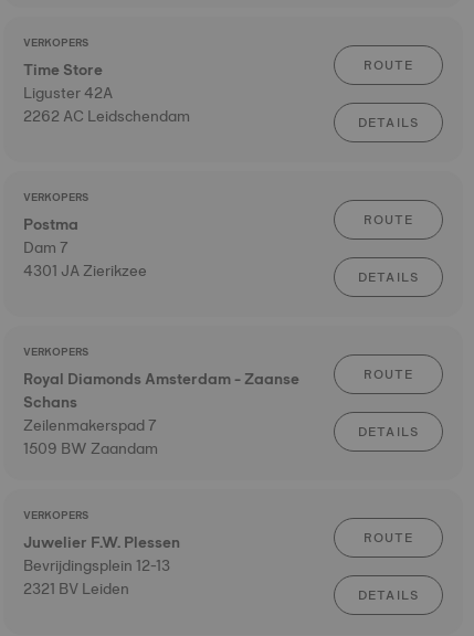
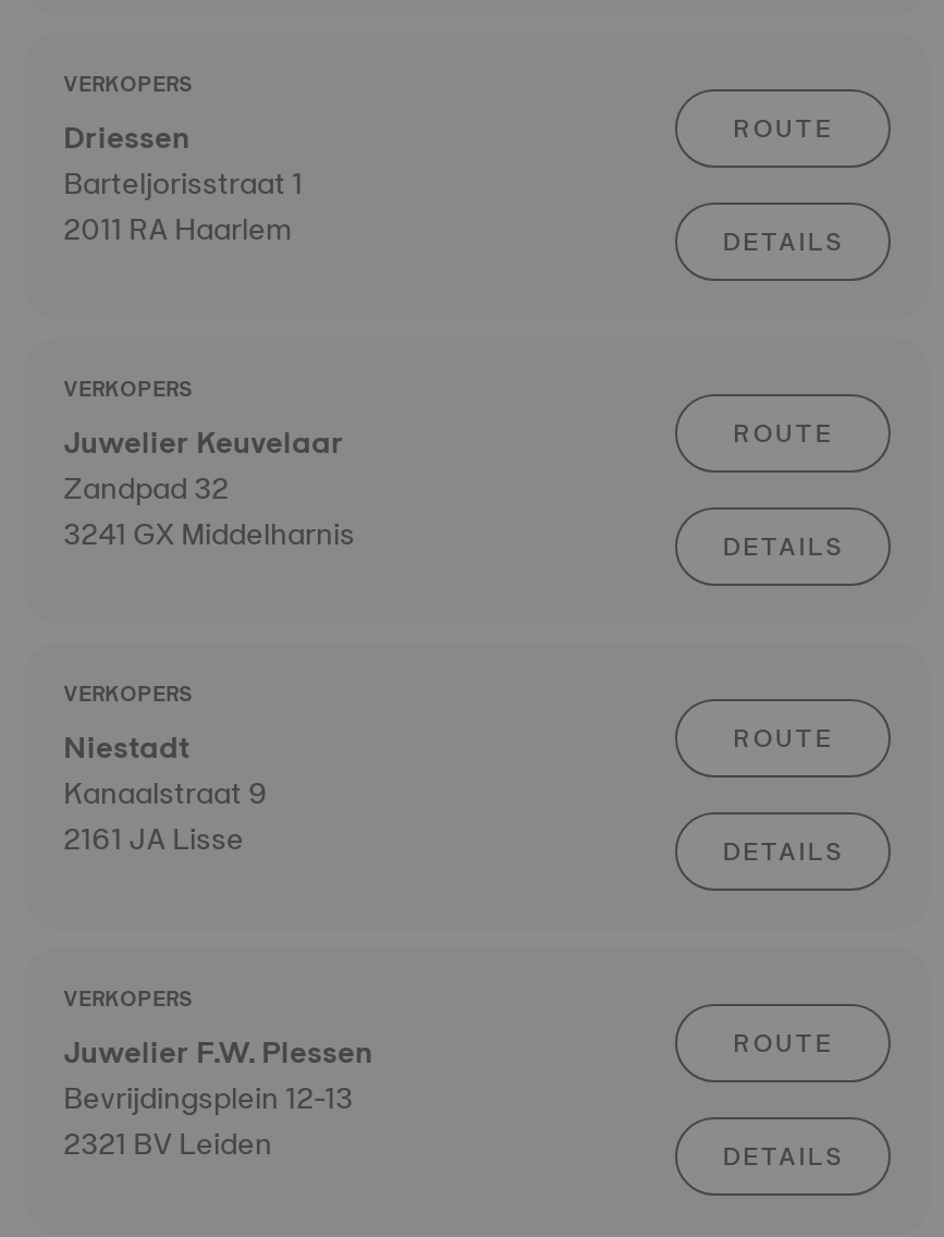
- Time Store
- Liguster 42A
- 2262 AC Leidschendam
+ Driessen
+ Barteljorisstraat 1
+ 2011 RA Haarlem

- Postma
- Dam 7
- 4301 JA Zierikzee
+ Juwelier Keuvelaar
+ Zandpad 32
+ 3241 GX Middelharnis

- Royal Diamonds Amsterdam - Zaanse
- Schans
- Zeilenmakerspad 7
- 1509 BW Zaandam
+ Niestadt
+ Kanaalstraat 9
+ 2161 JA Lisse
